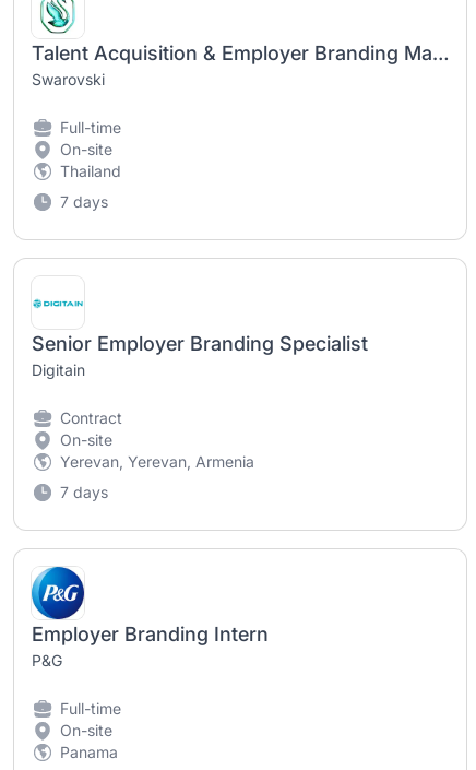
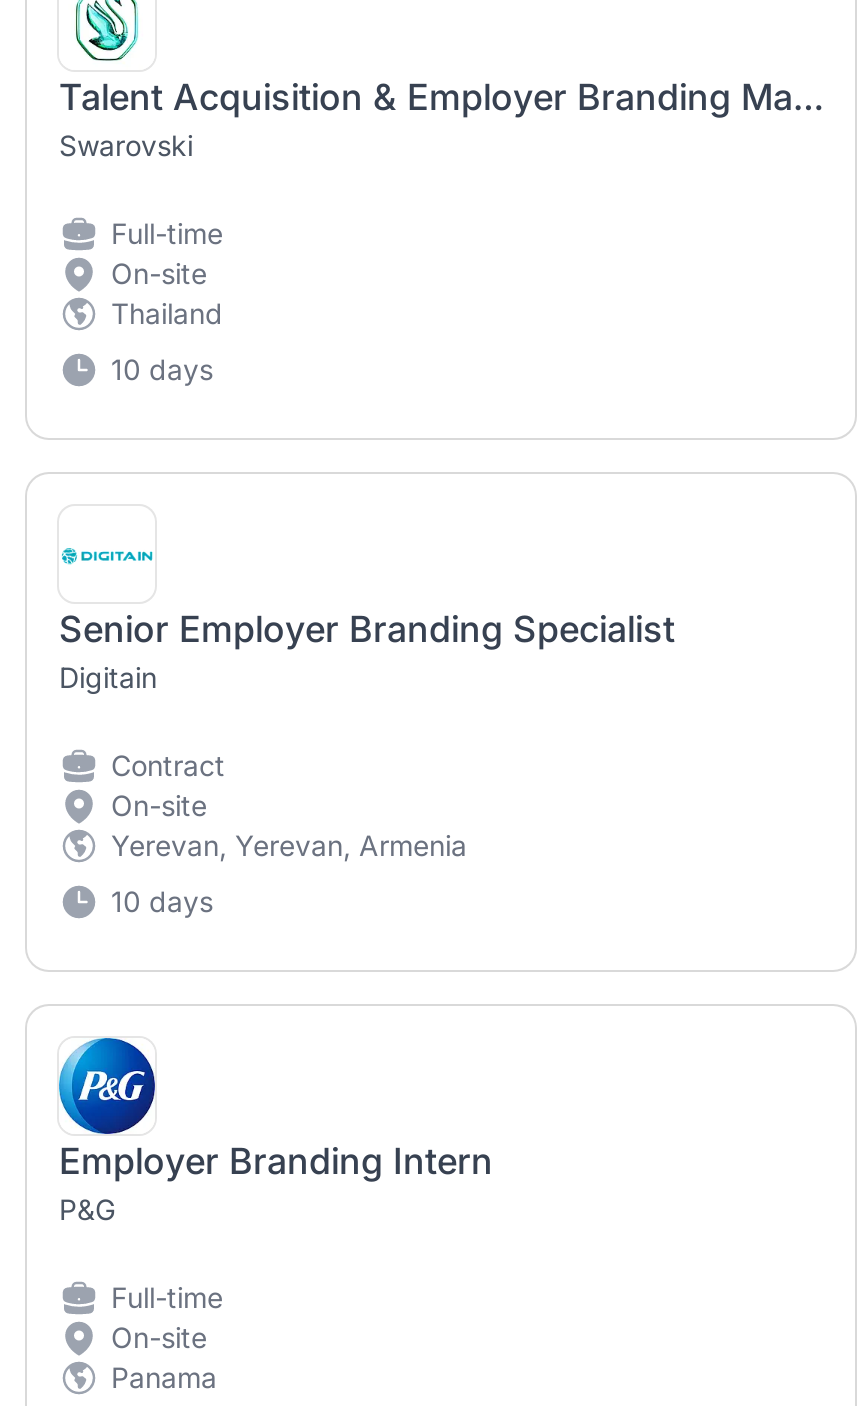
- 7 days
+ 10 days

- 7 days
+ 10 days
